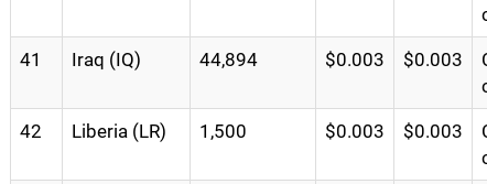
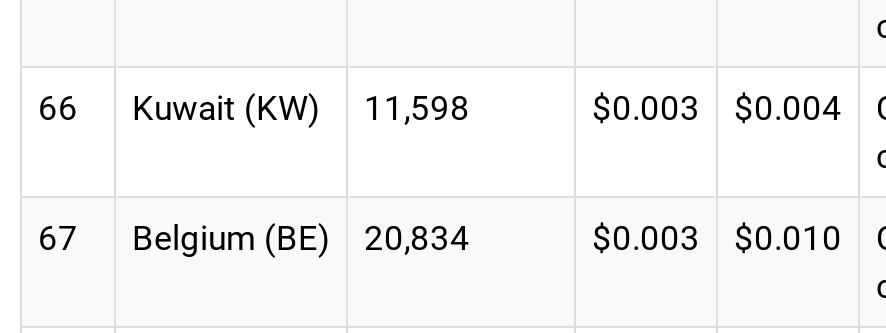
- 41
- Iraq (IQ)
- 44,894
+ 66
+ Kuwait (KW)
+ 11,598

- $0.003
+ $0.004

- 42
- Liberia (LR)
- 1,500
+ 67
+ Belgium (BE)
+ 20,834

- $0.003
+ $0.010
